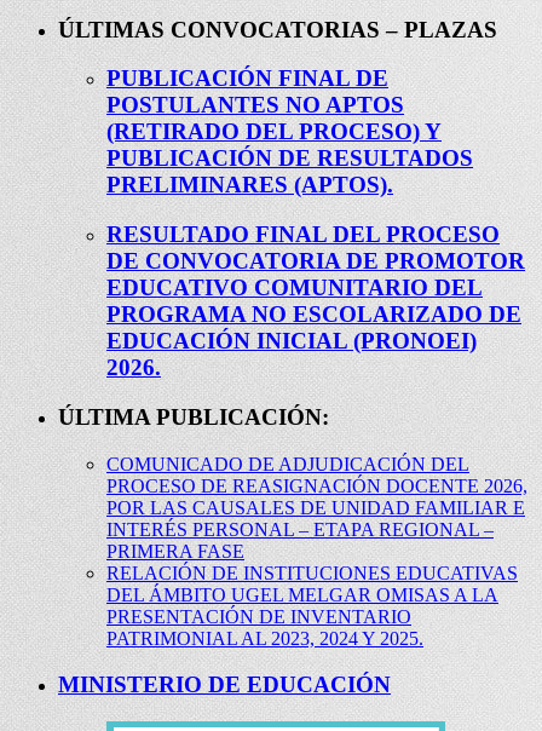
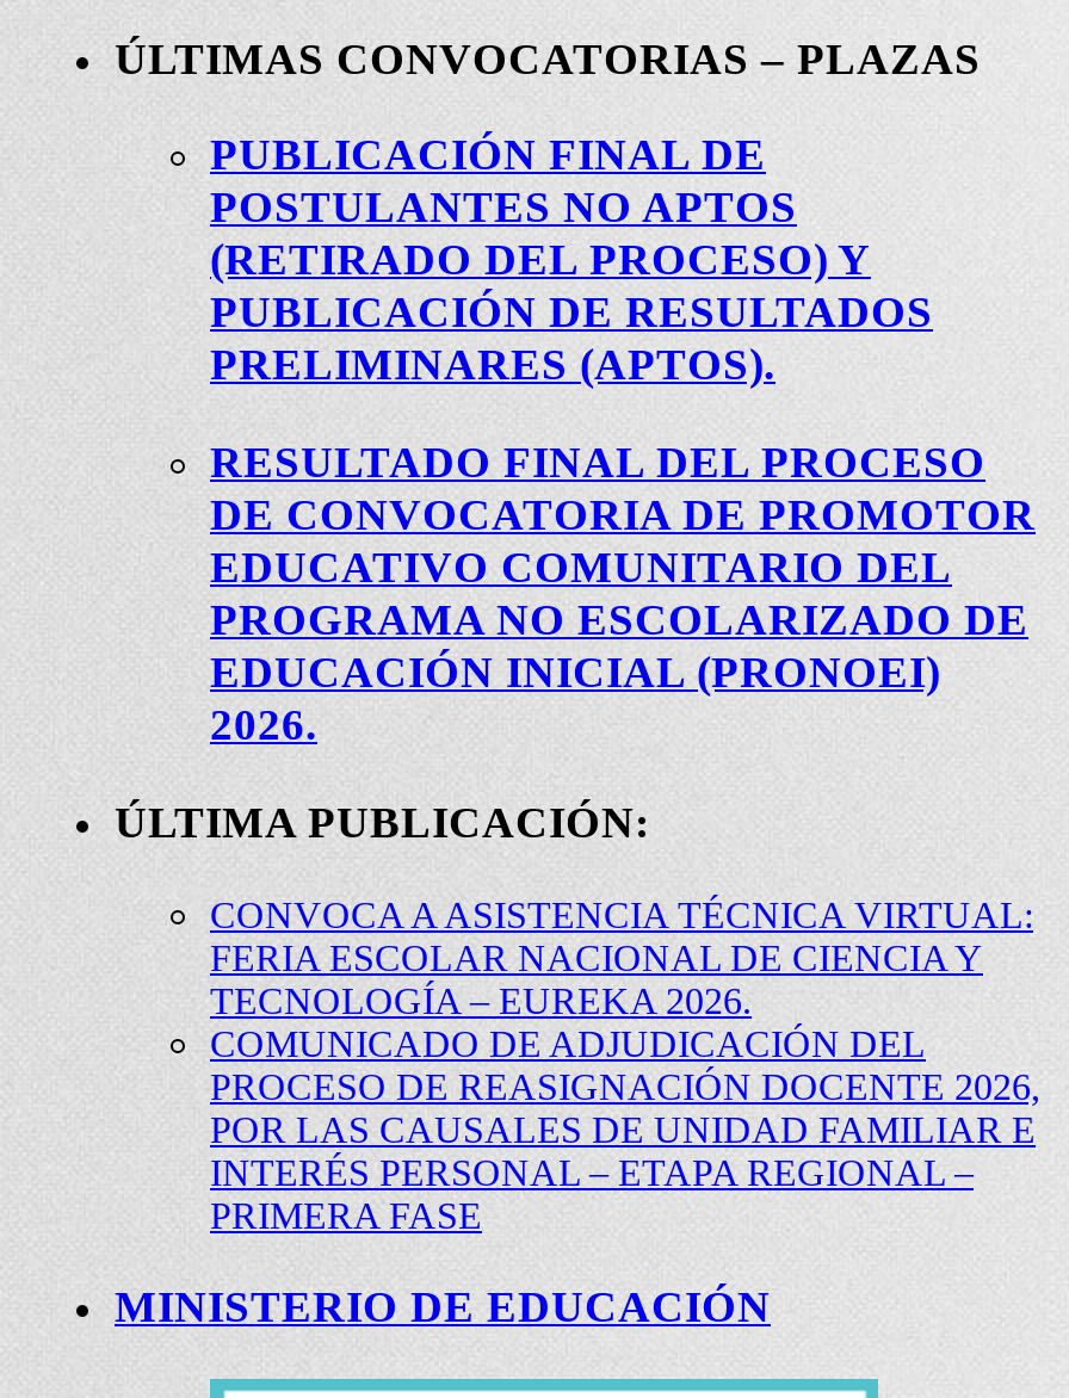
+ CONVOCA A ASISTENCIA TÉCNICA VIRTUAL:
+ FERIA ESCOLAR NACIONAL DE CIENCIA Y
+ TECNOLOGÍA – EUREKA 2026.

moved down: COMUNICADO DE ADJUDICACIÓN DEL | PROCESO DE REASIGNACIÓN DOCENTE 2026, | POR LAS CAUSALES DE UNIDAD FAMILIAR E | INTERÉS PERSONAL – ETAPA REGIONAL – | PRIMERA FASE

- RELACIÓN DE INSTITUCIONES EDUCATIVAS
- DEL ÁMBITO UGEL MELGAR OMISAS A LA
- PRESENTACIÓN DE INVENTARIO
- PATRIMONIAL AL 2023, 2024 Y 2025.
